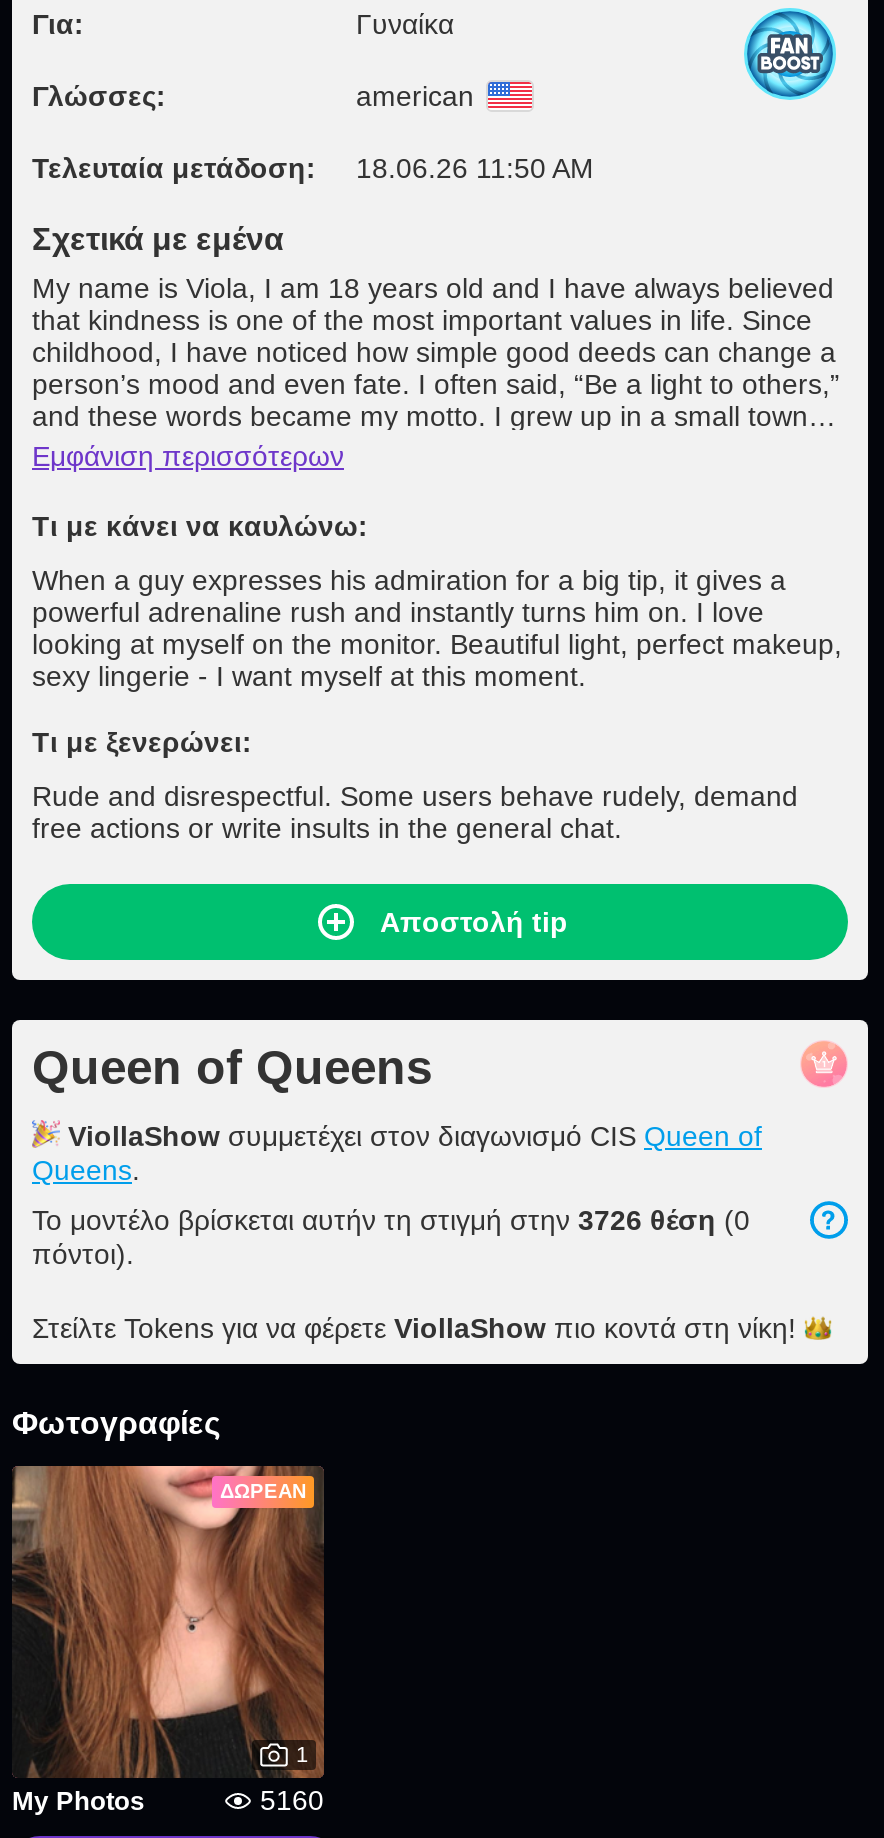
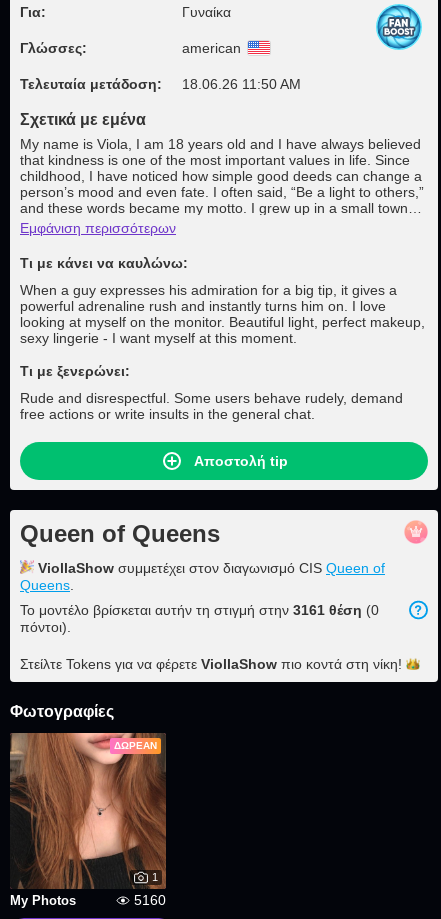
- Το μοντέλο βρίσκεται αυτήν τη στιγμή στην 3726 θέση (0
+ Το μοντέλο βρίσκεται αυτήν τη στιγμή στην 3161 θέση (0
